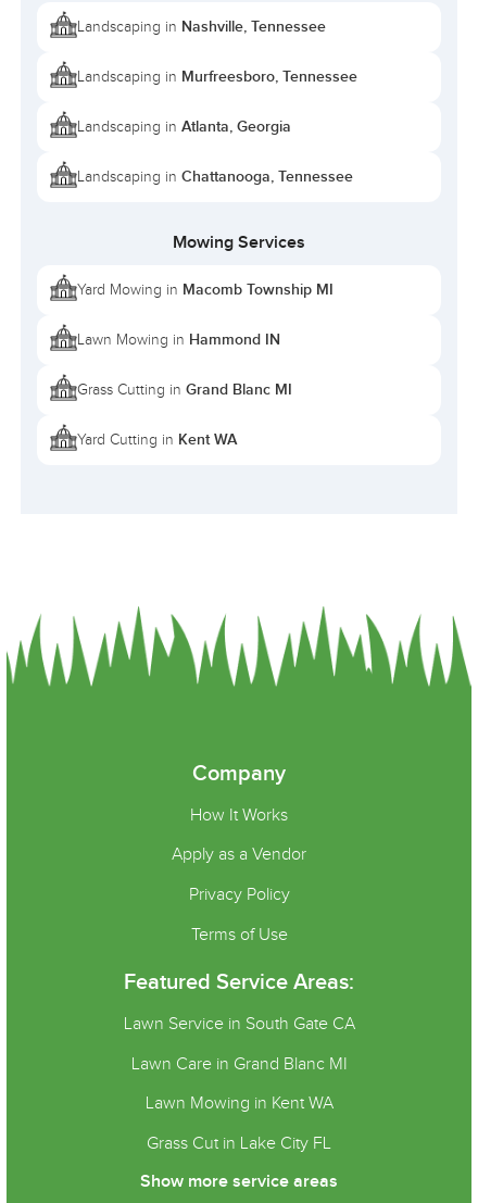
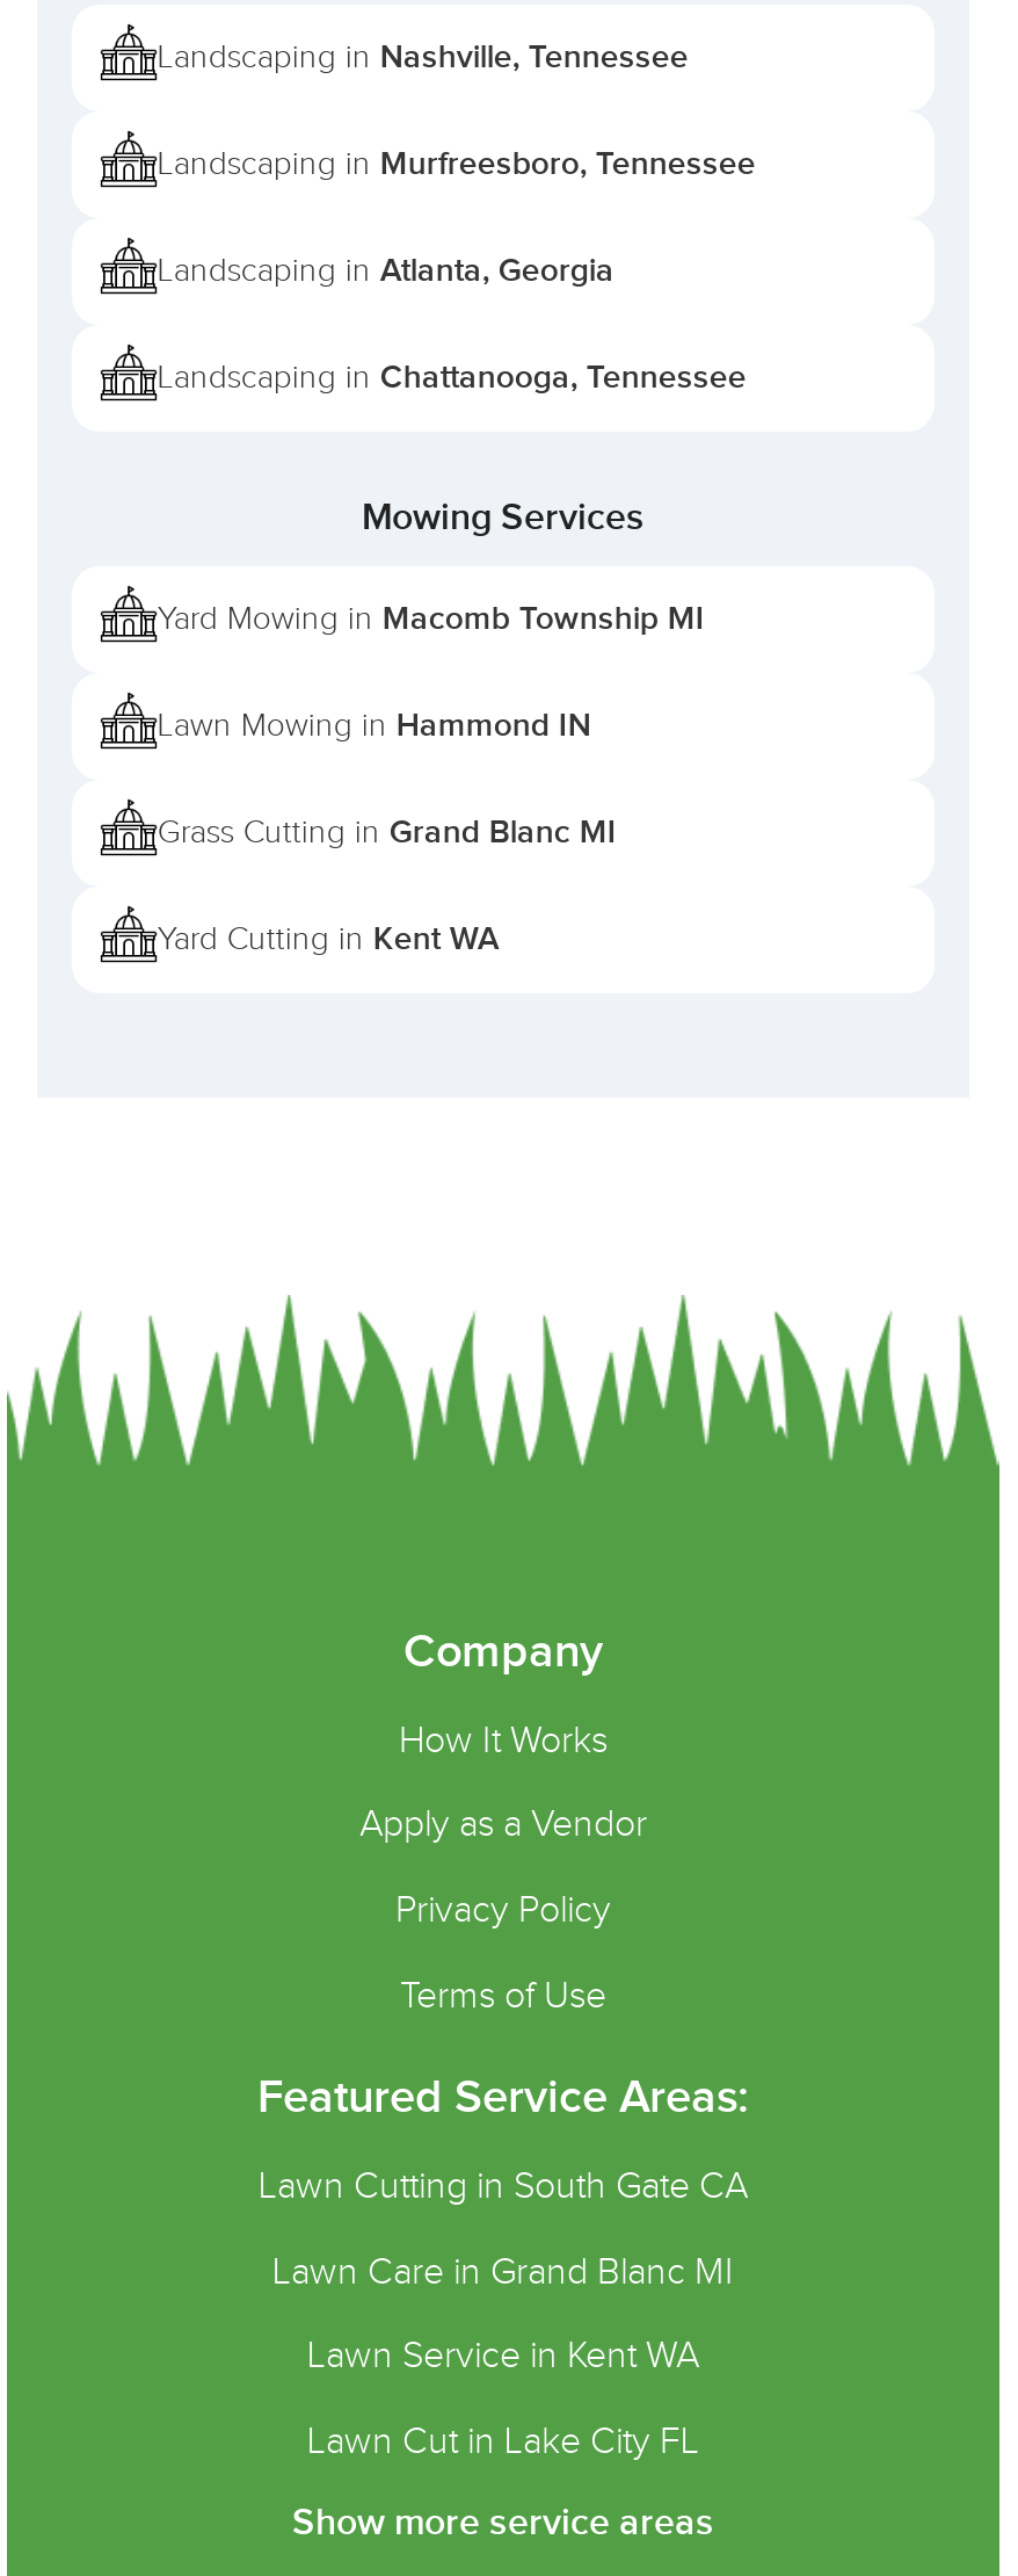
- Lawn Service in South Gate CA
+ Lawn Cutting in South Gate CA

- Lawn Mowing in Kent WA
+ Lawn Service in Kent WA

- Grass Cut in Lake City FL
+ Lawn Cut in Lake City FL
